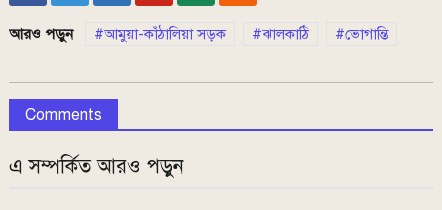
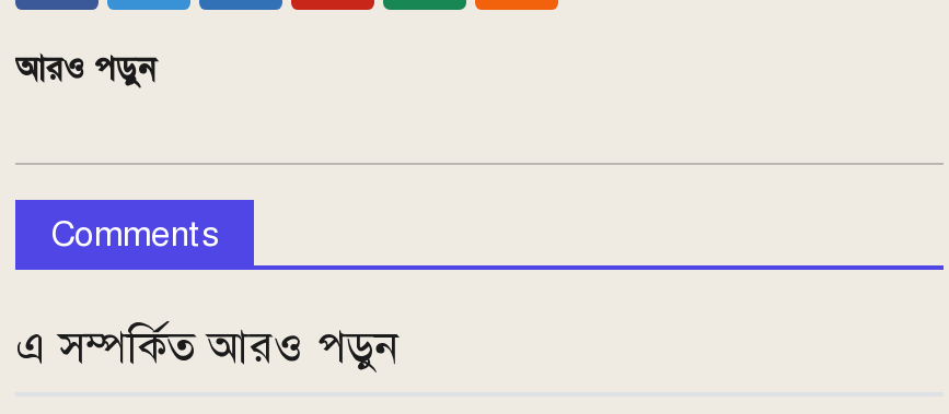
- আমুয়া-কাঁঠালিয়া সড়ক
- ঝালকাঠি
- ভোগান্তি
